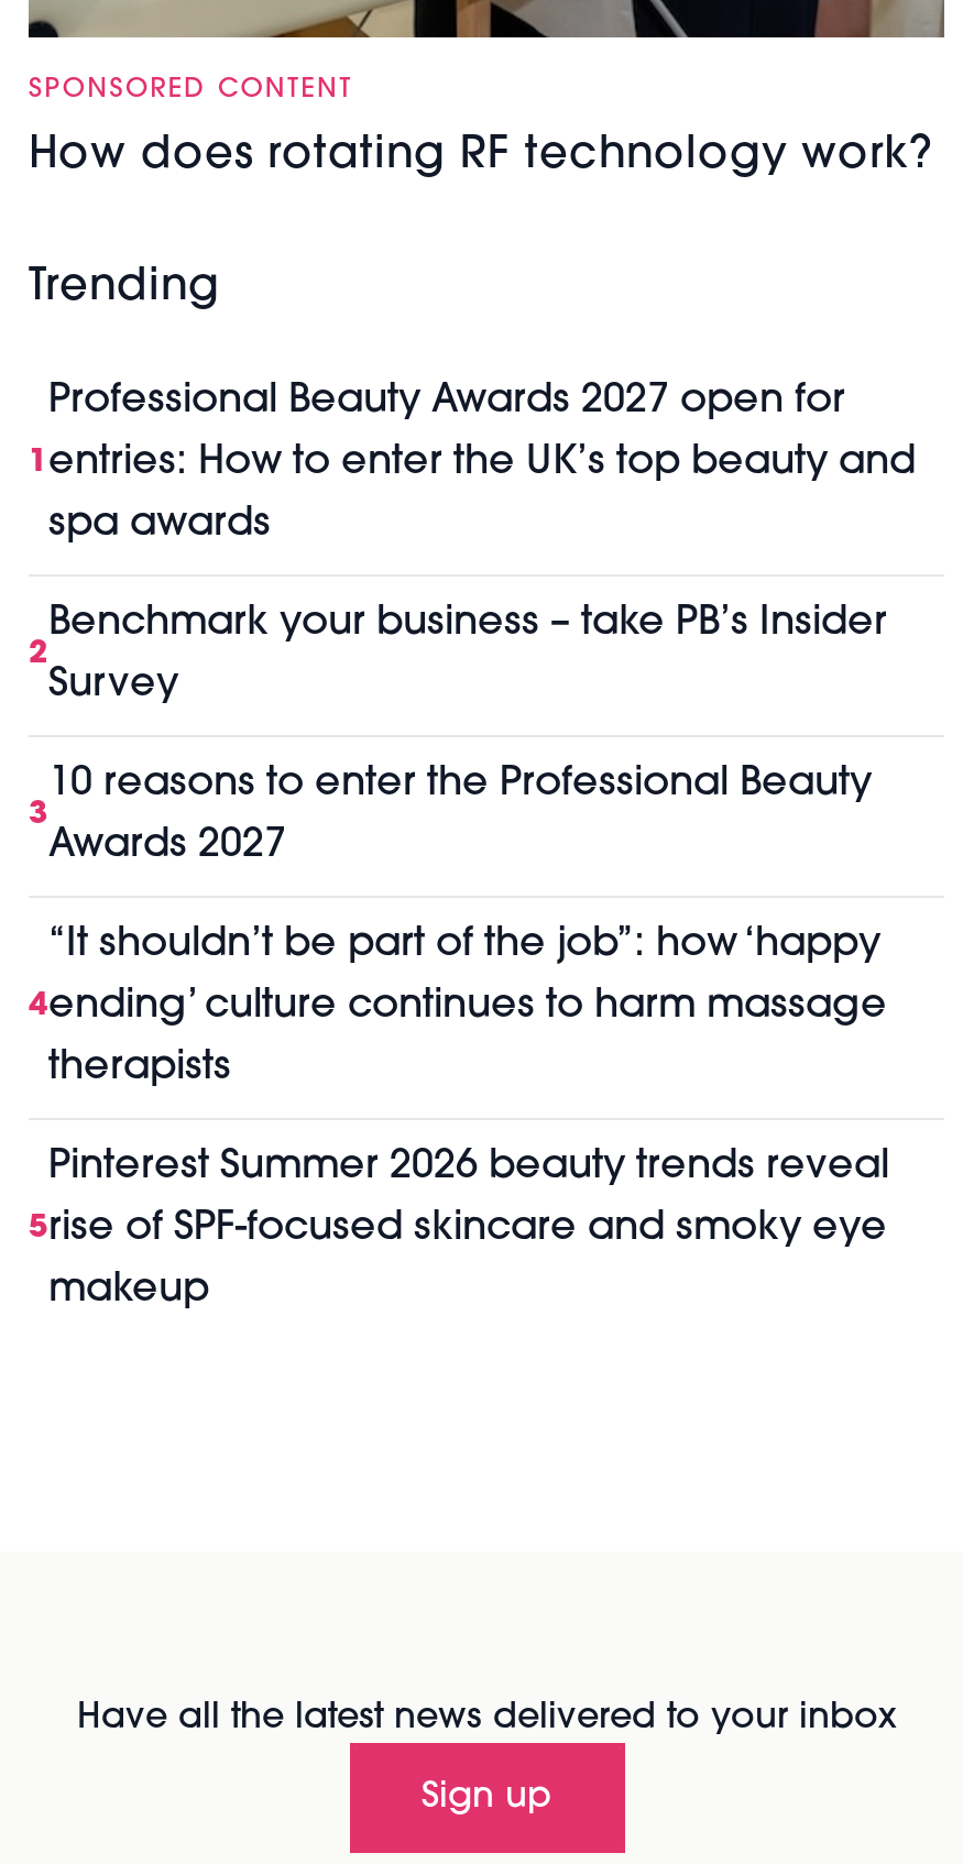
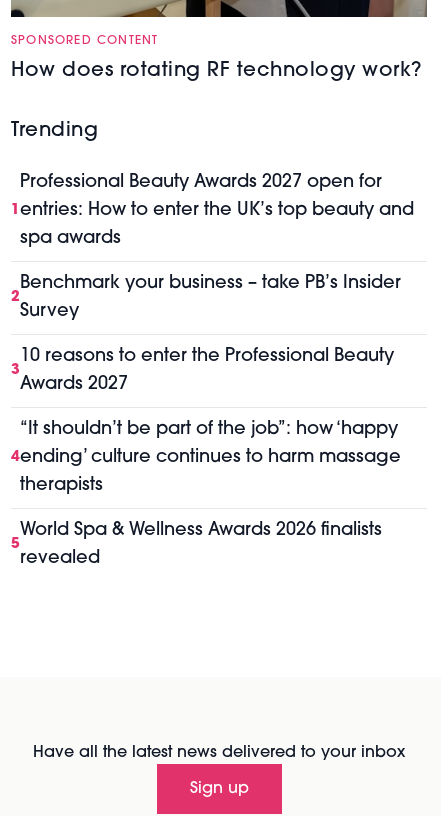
- Pinterest Summer 2026 beauty trends reveal
- rise of SPF-focused skincare and smoky eye
- makeup
+ World Spa & Wellness Awards 2026 finalists
+ revealed
